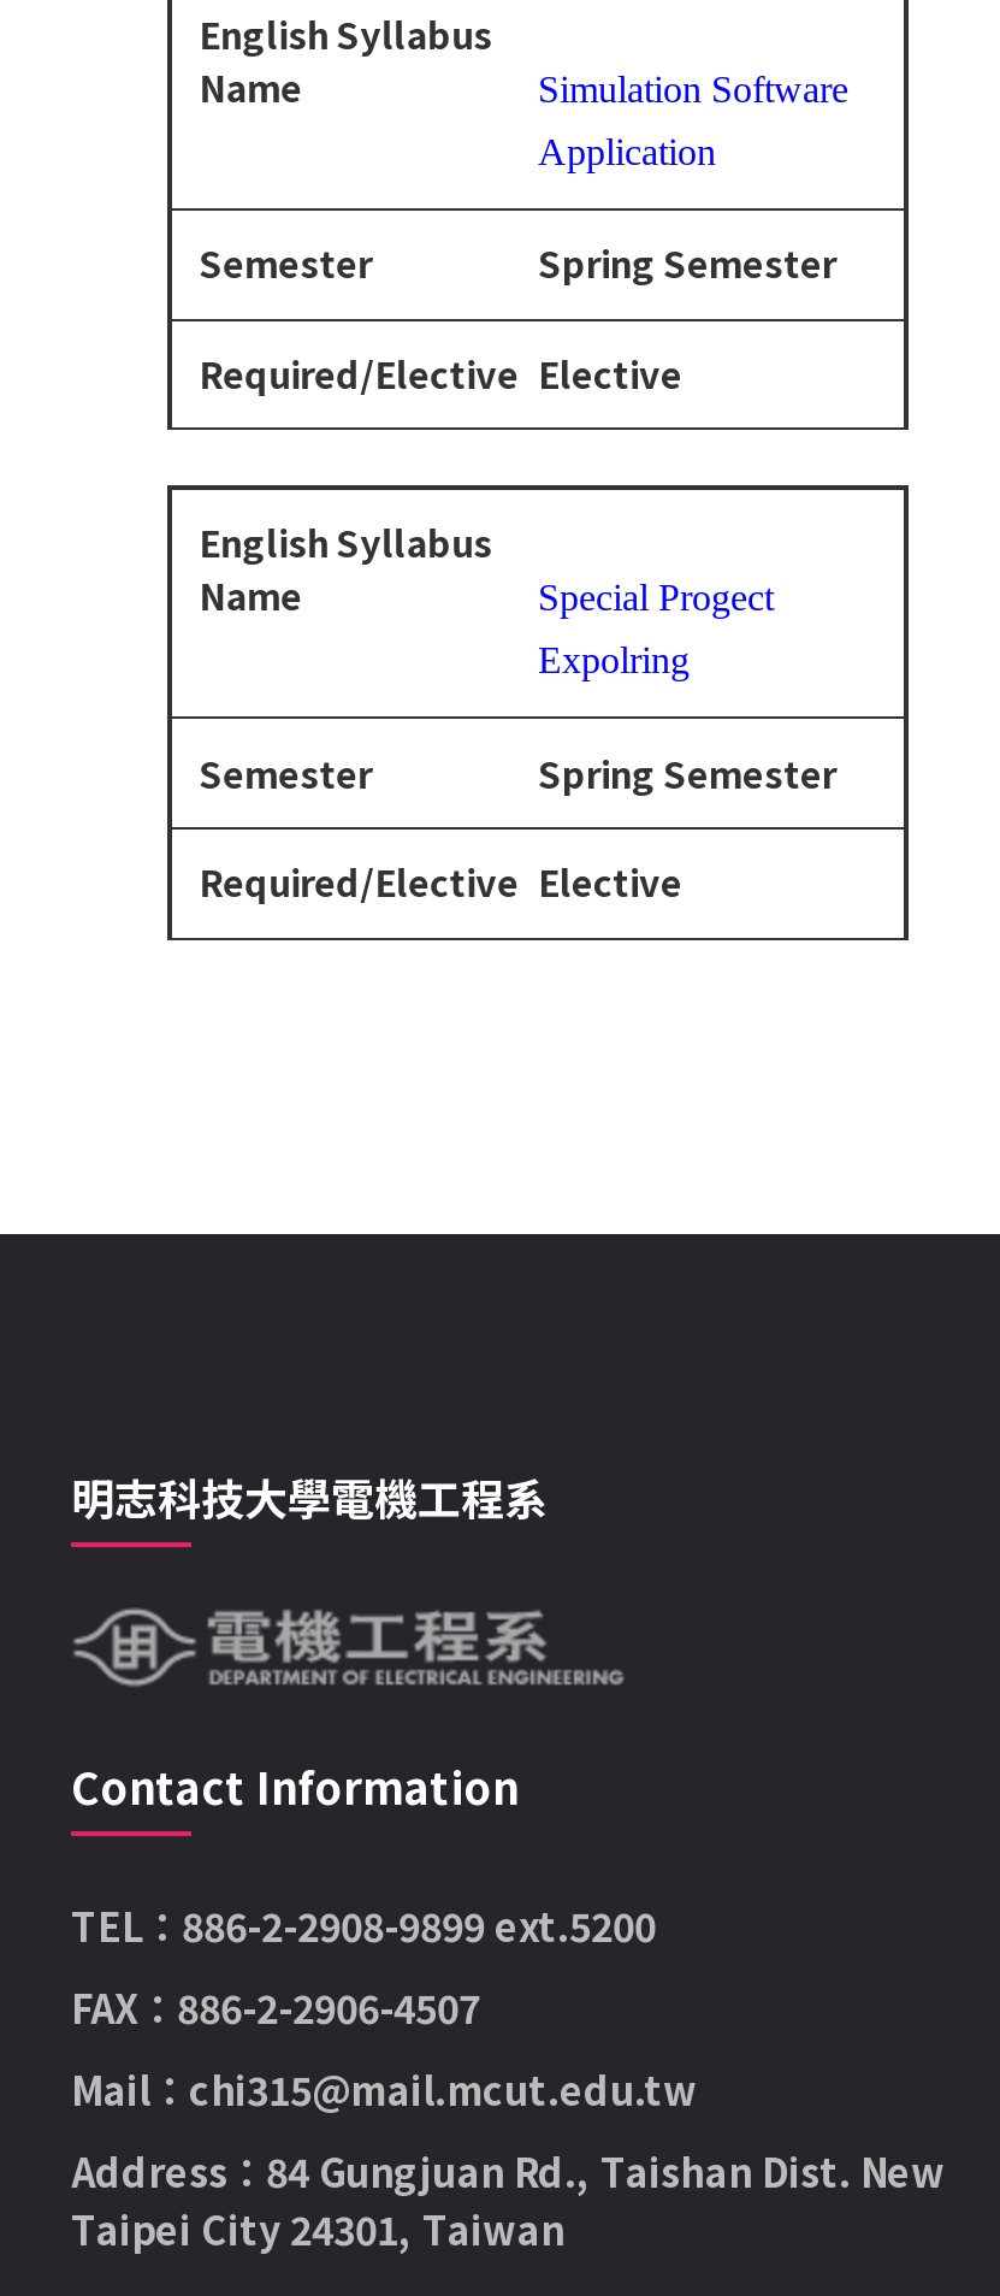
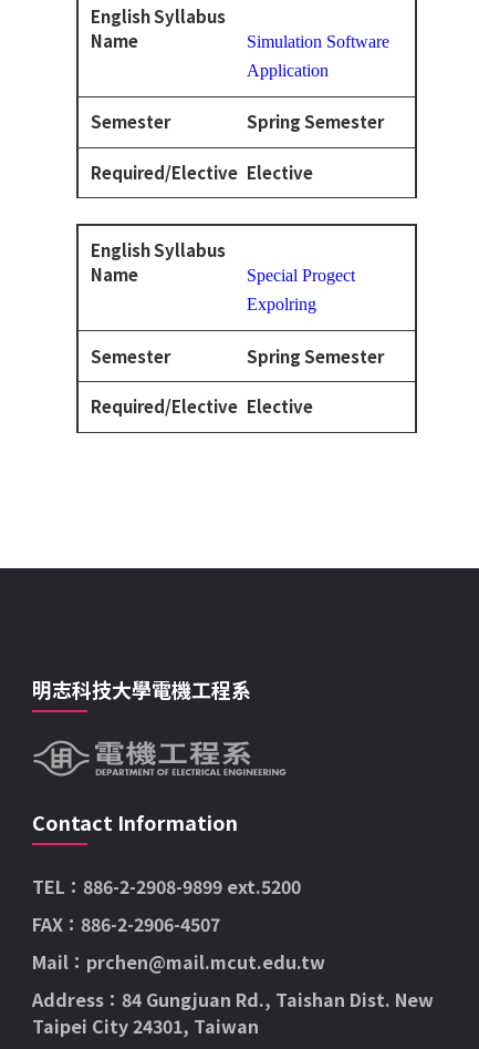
- Mail：chi315@mail.mcut.edu.tw
+ Mail：prchen@mail.mcut.edu.tw
